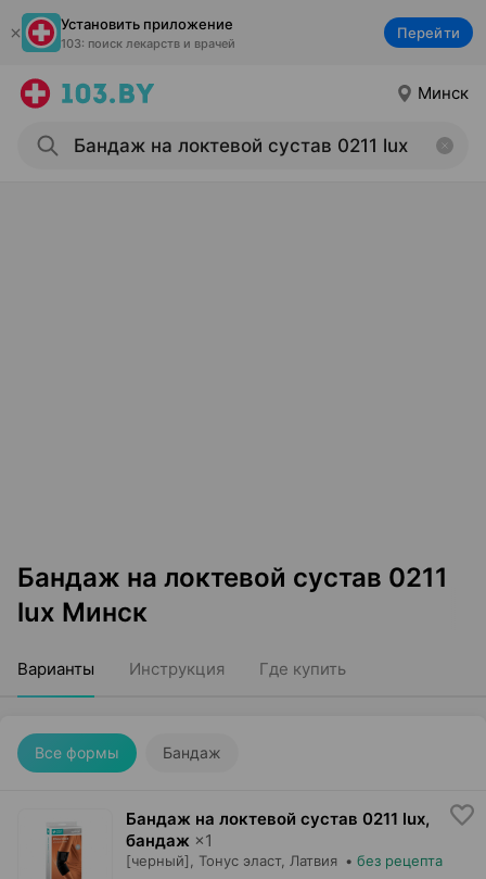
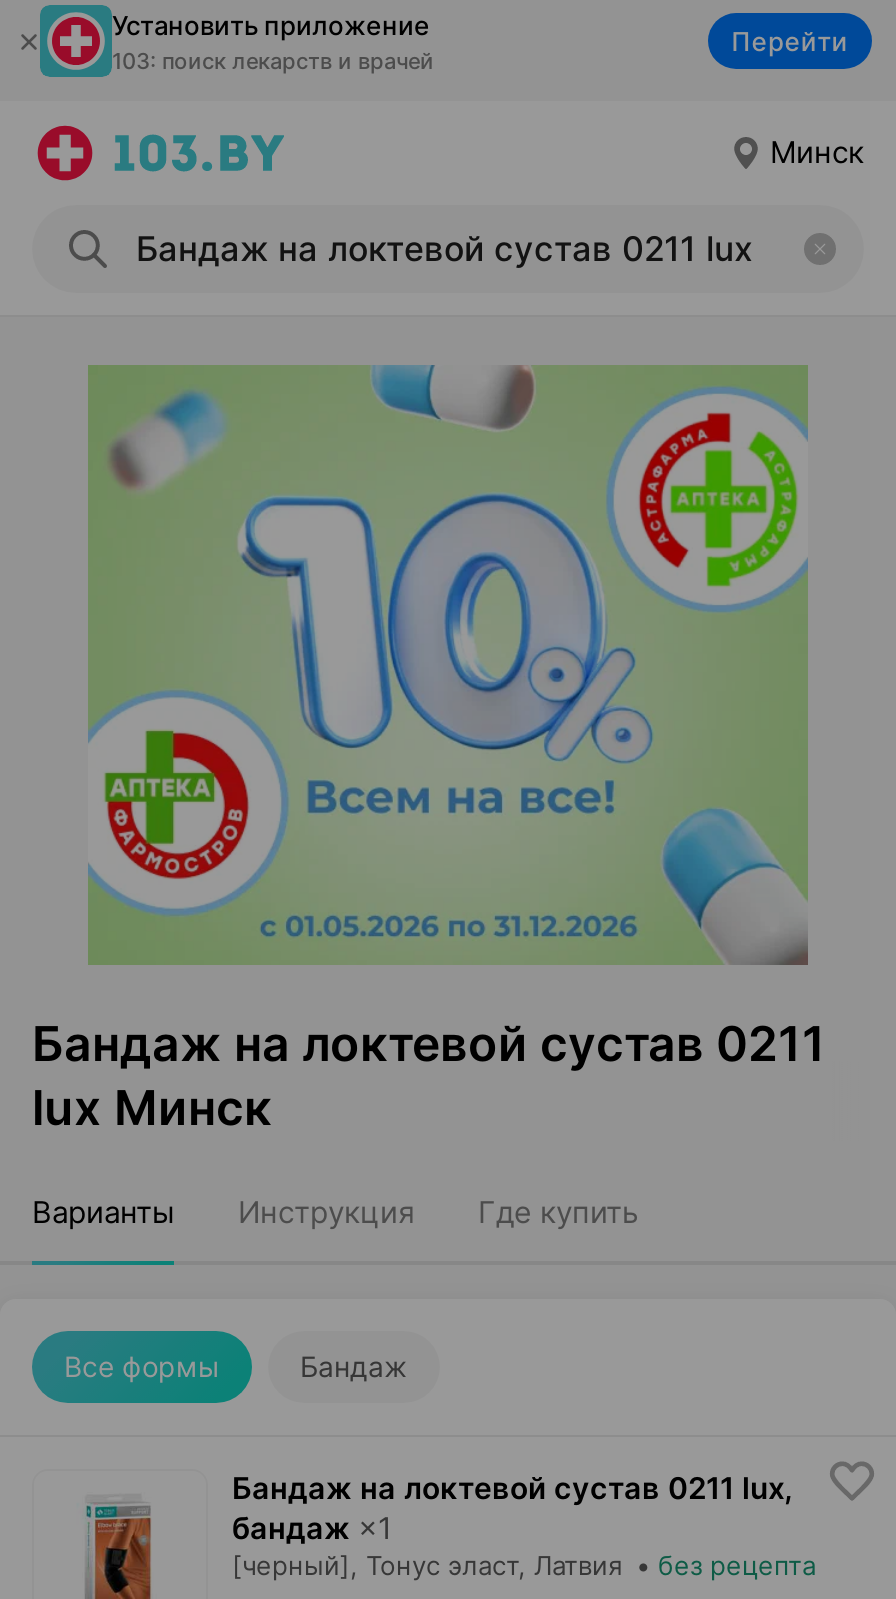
+ [image]
